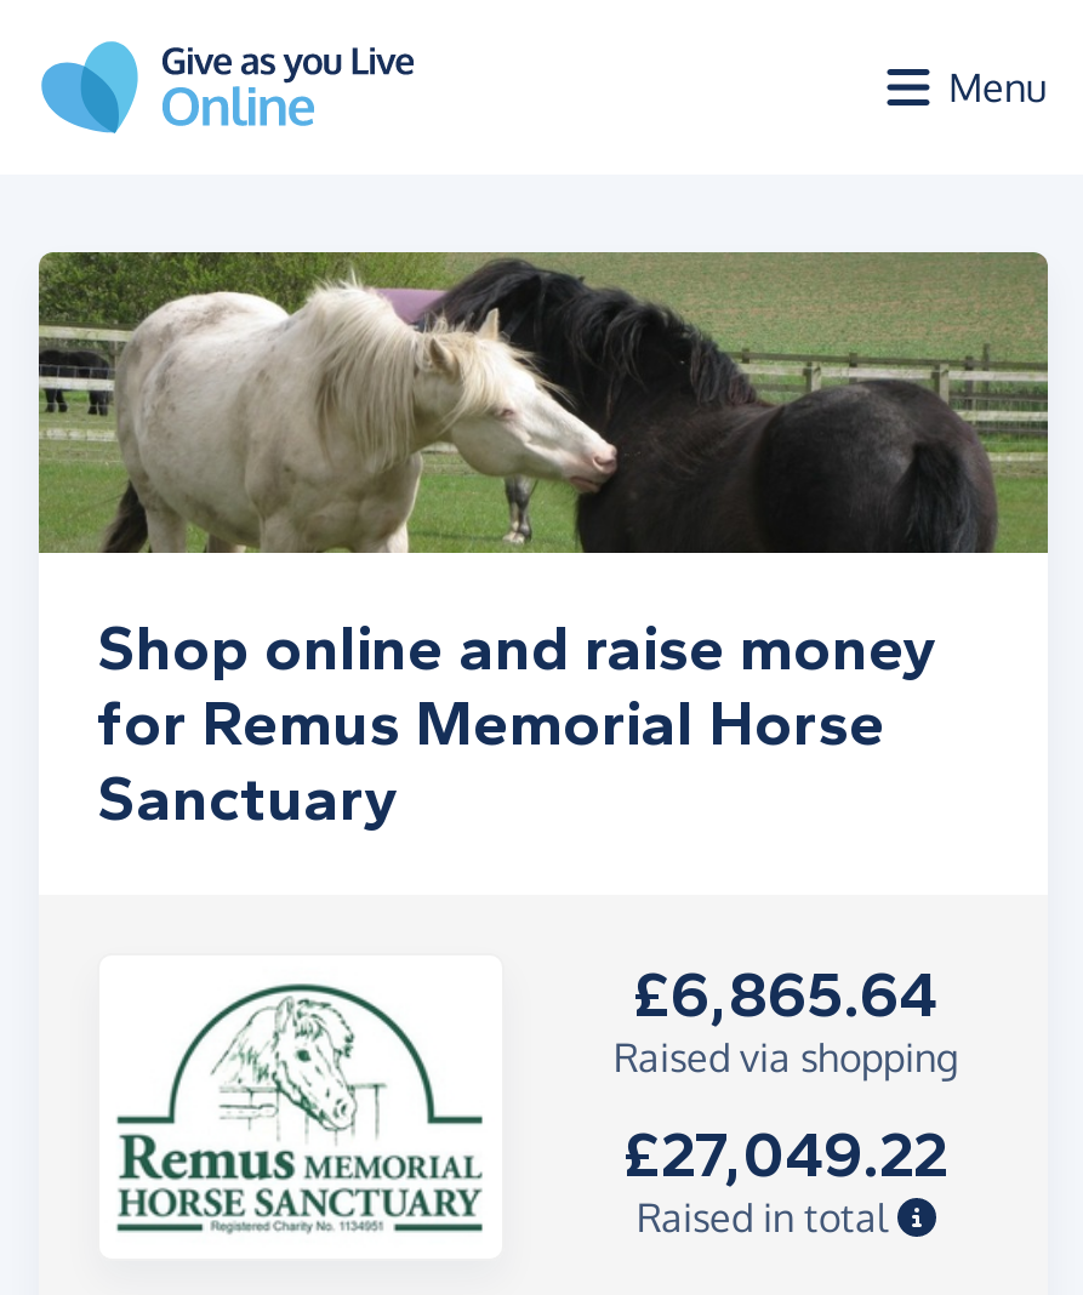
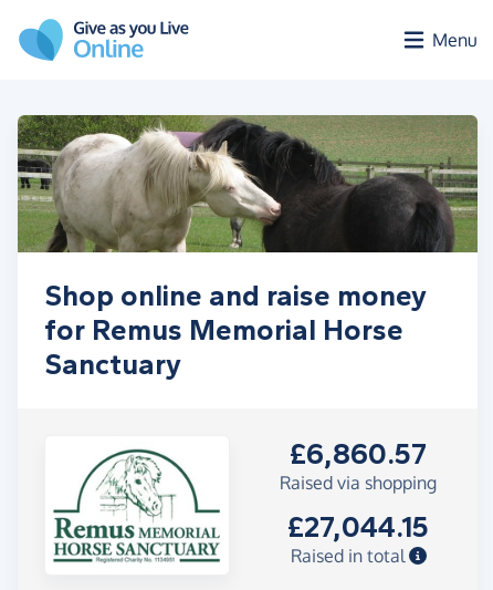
- £6,865.64
+ £6,860.57

- £27,049.22
+ £27,044.15
